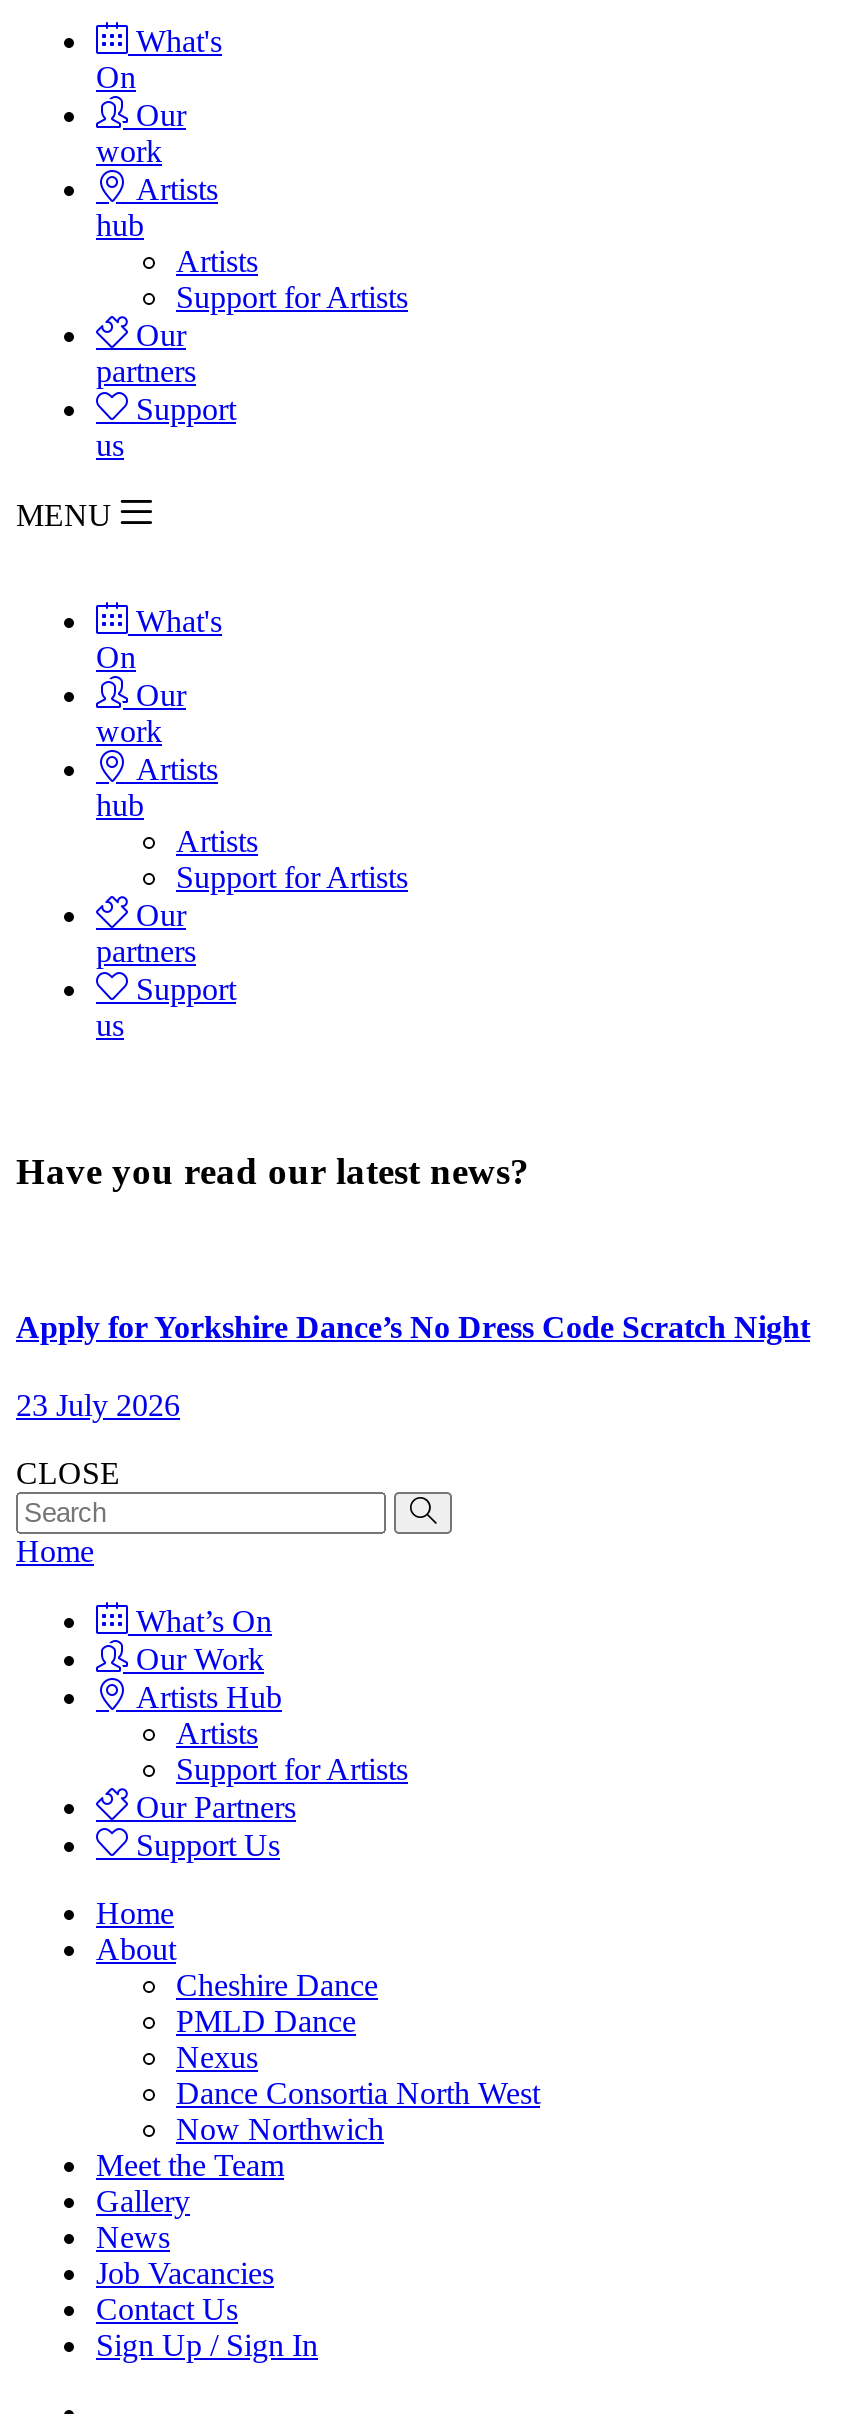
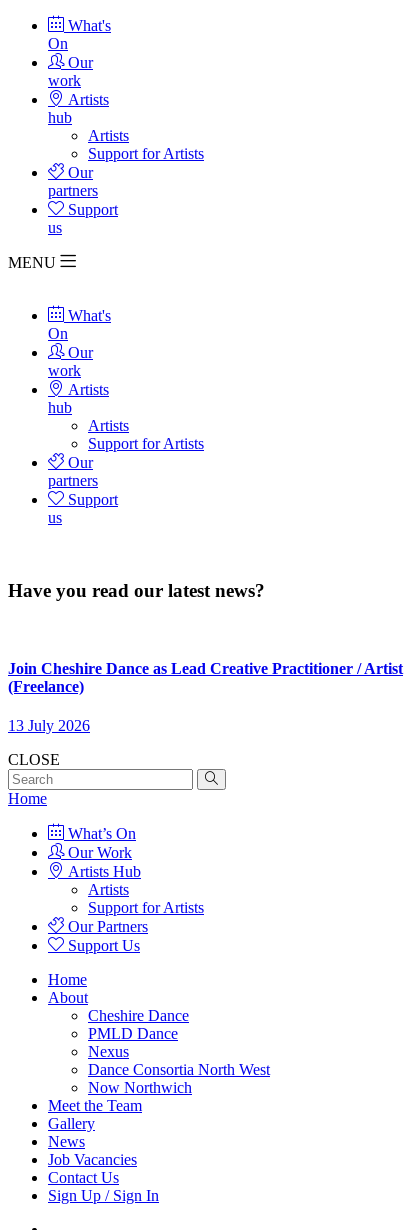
- Apply for Yorkshire Dance’s No Dress Code Scratch Night
+ Join Cheshire Dance as Lead Creative Practitioner / Artist
+ (Freelance)

- 23 July 2026
+ 13 July 2026
